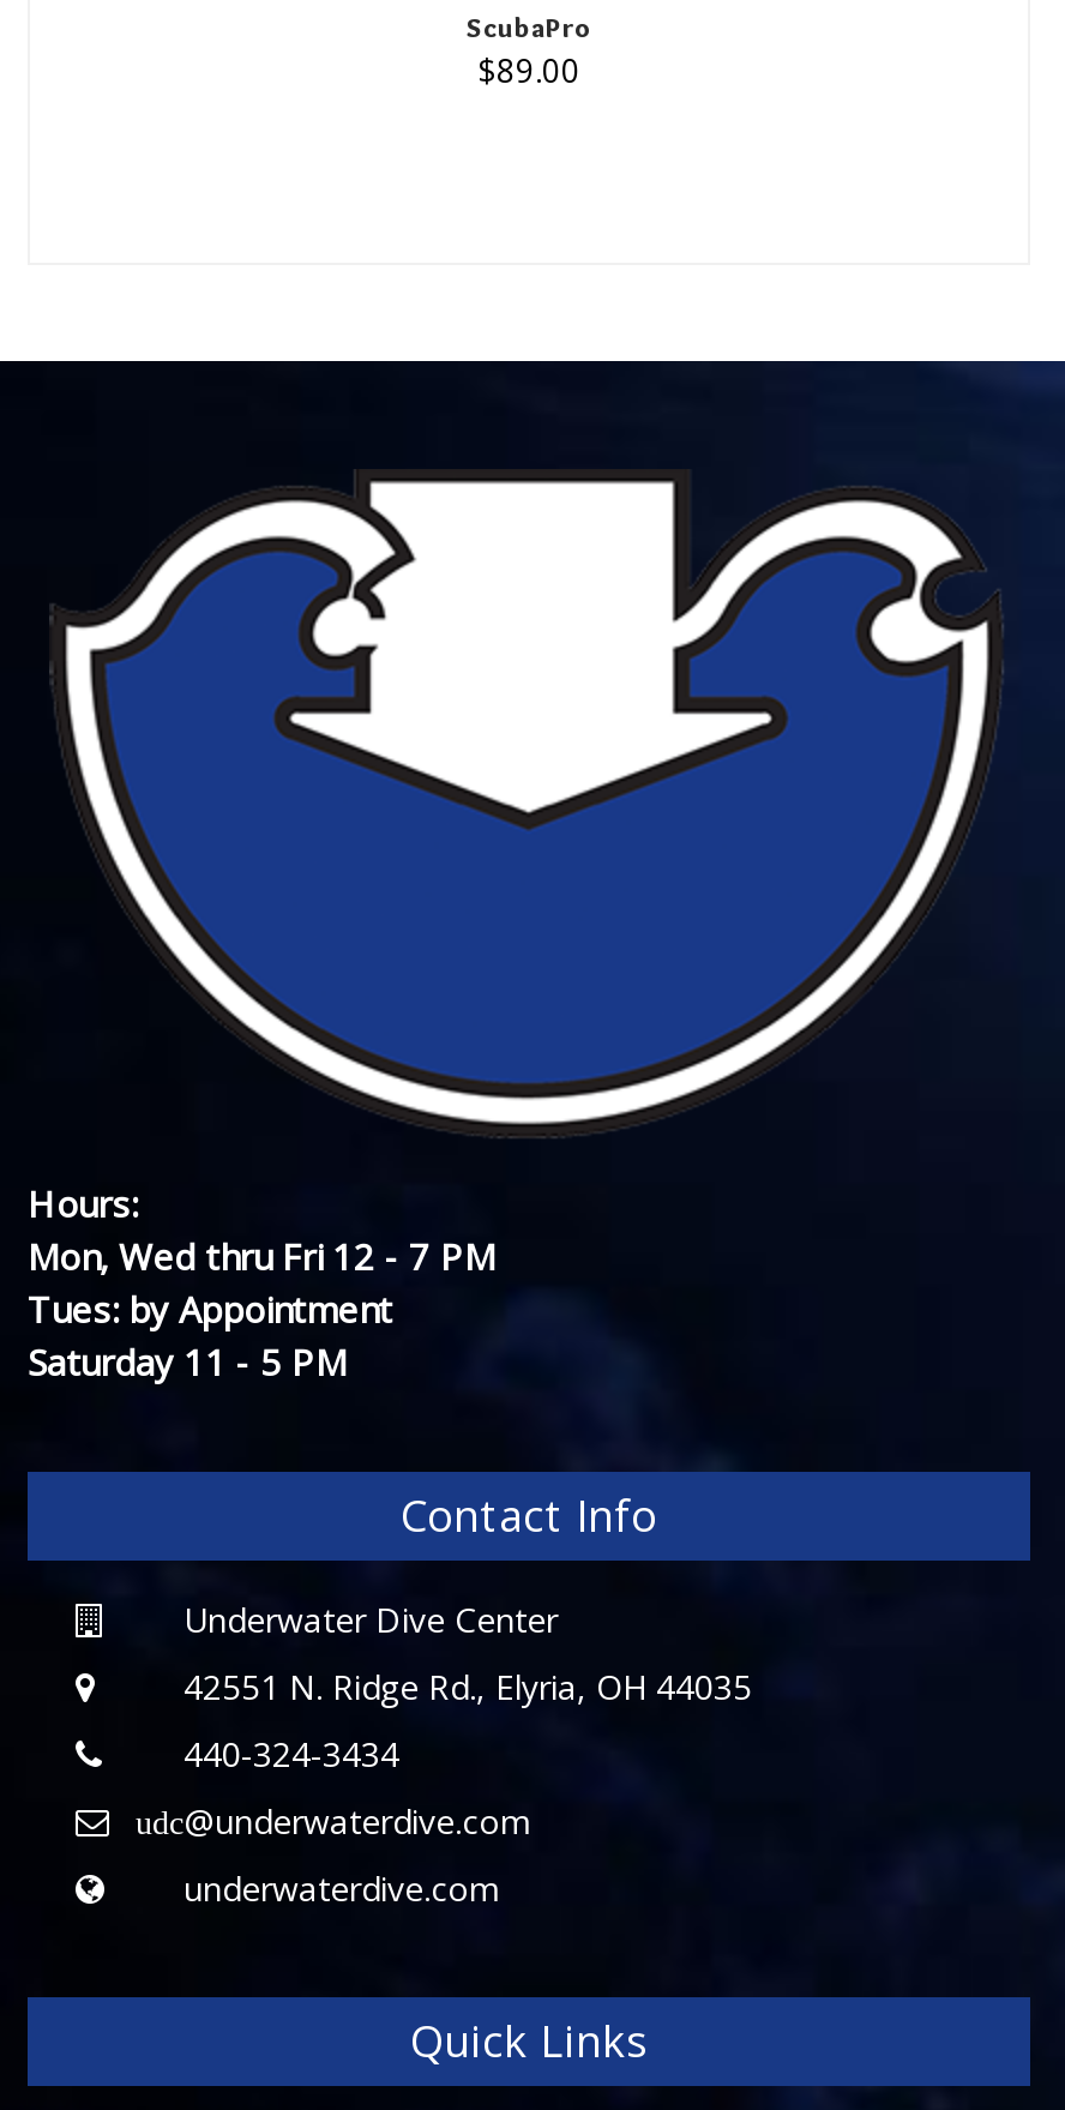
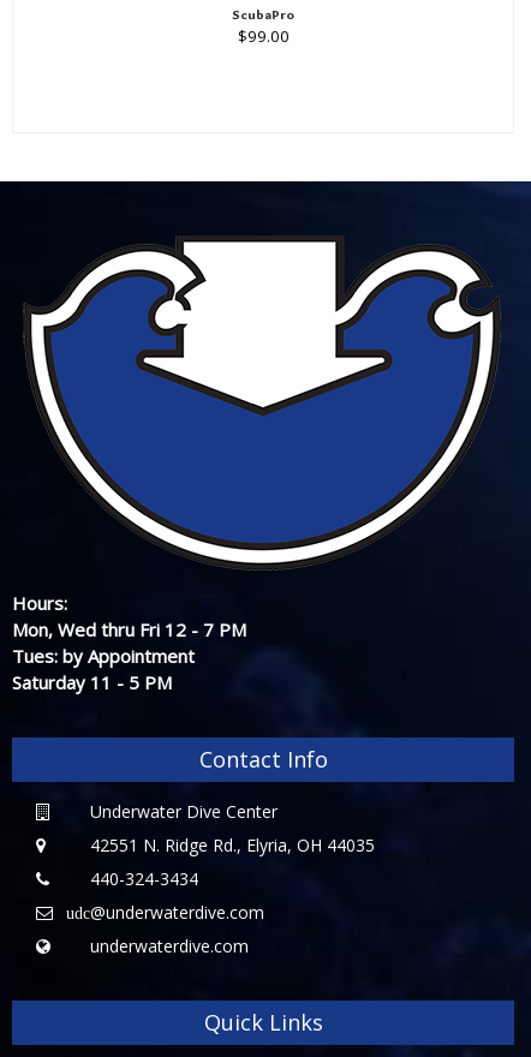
- $89.00
+ $99.00
